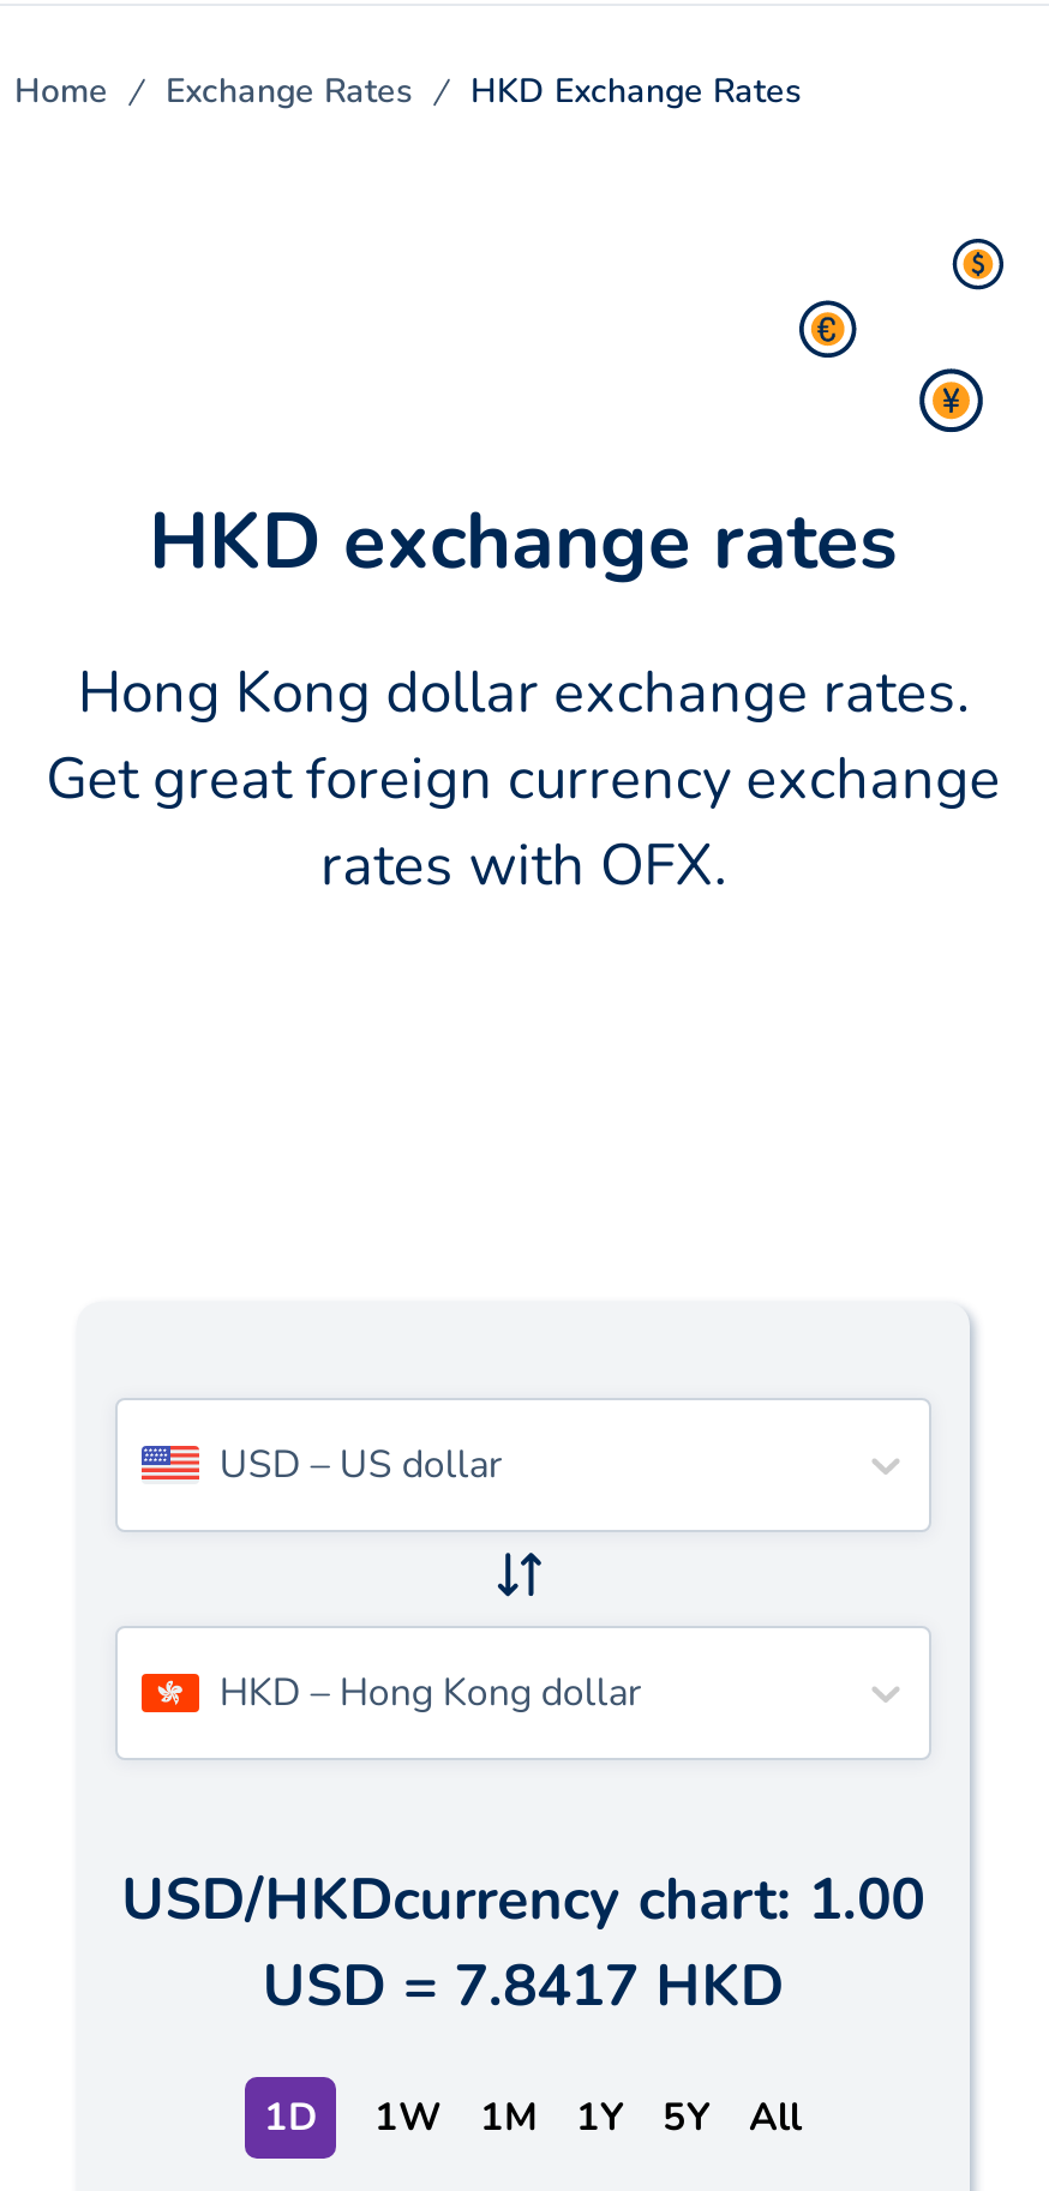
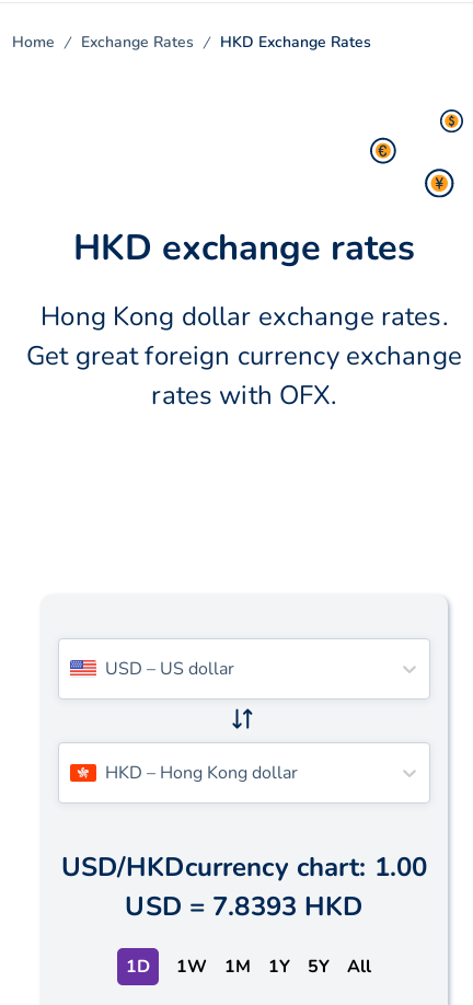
- USD = 7.8417 HKD
+ USD = 7.8393 HKD
